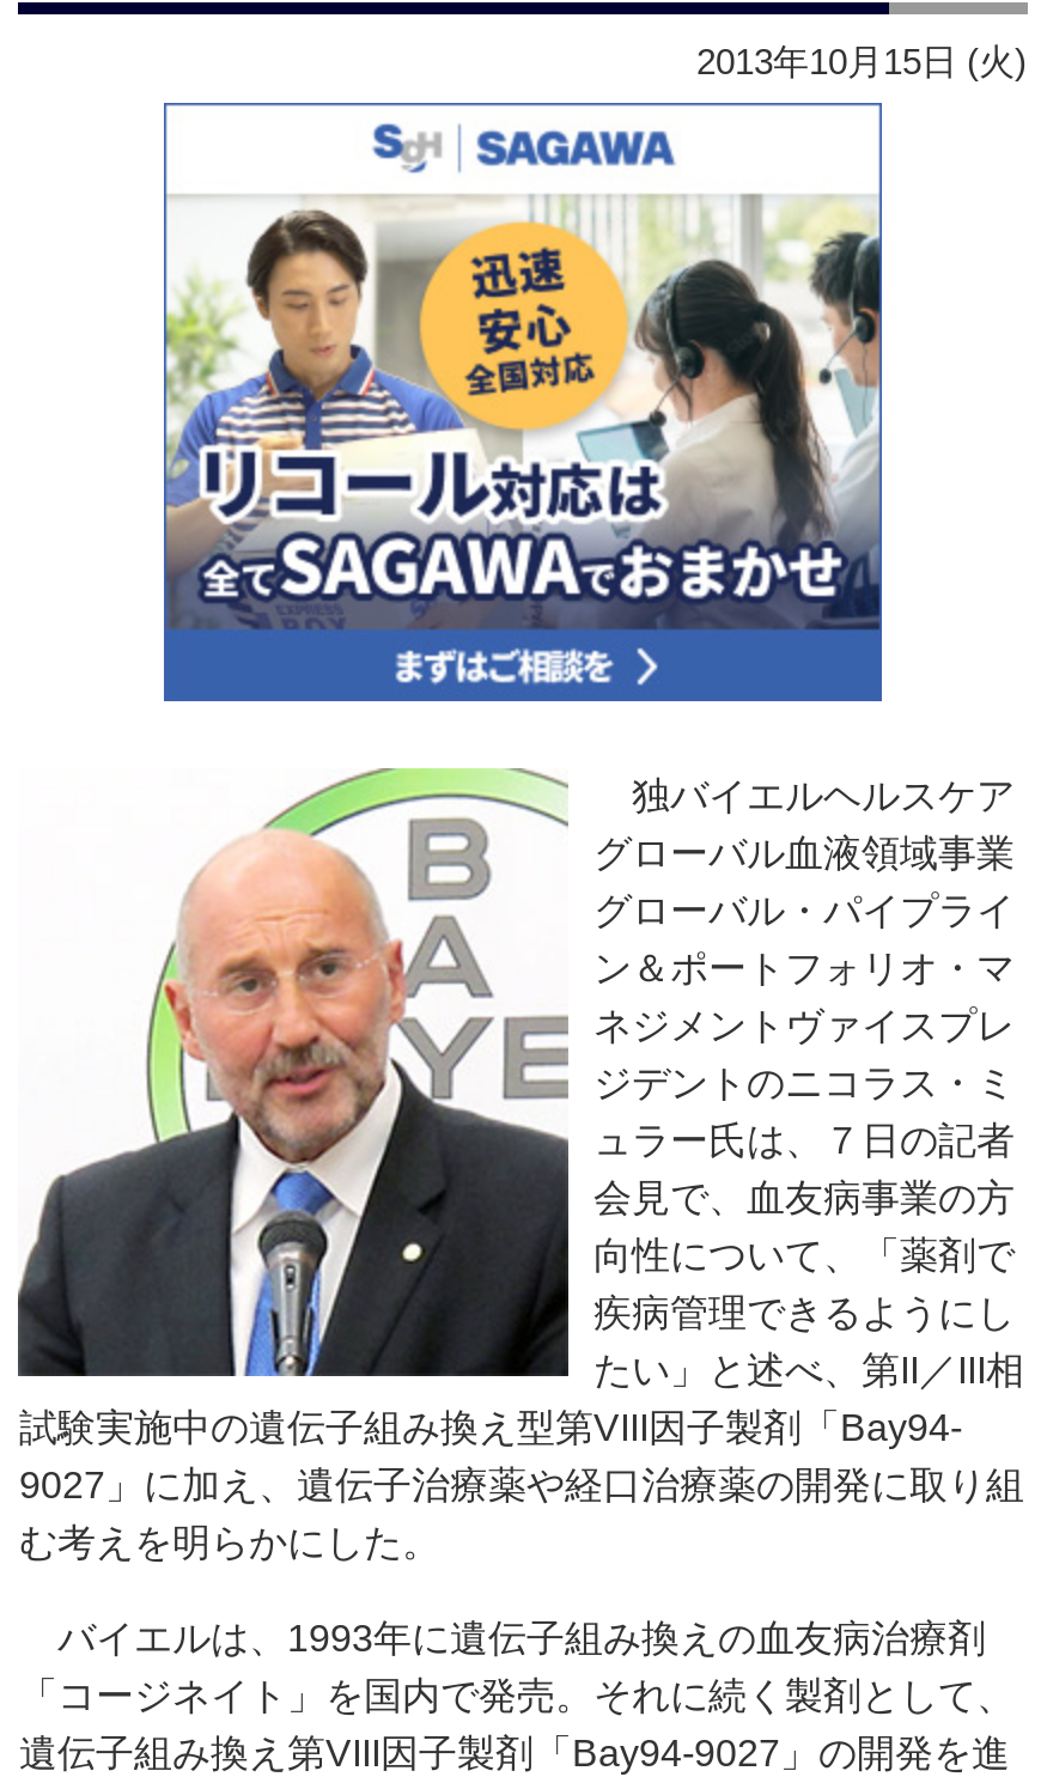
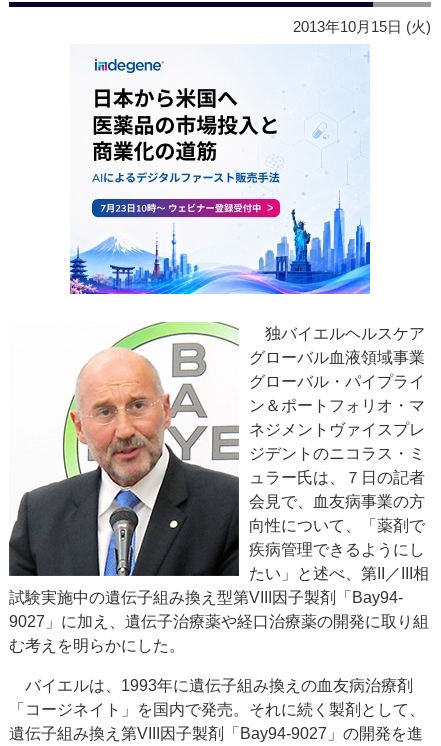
- [image]
+ [image]
